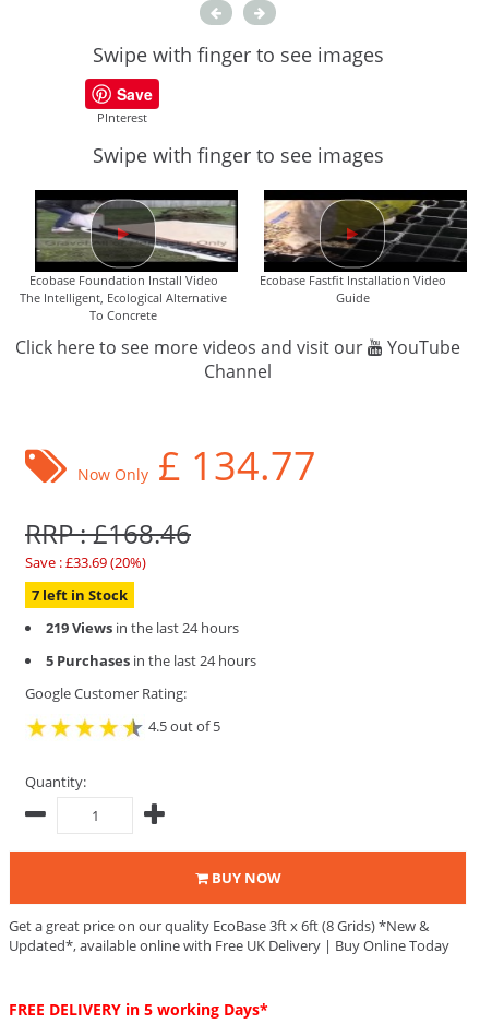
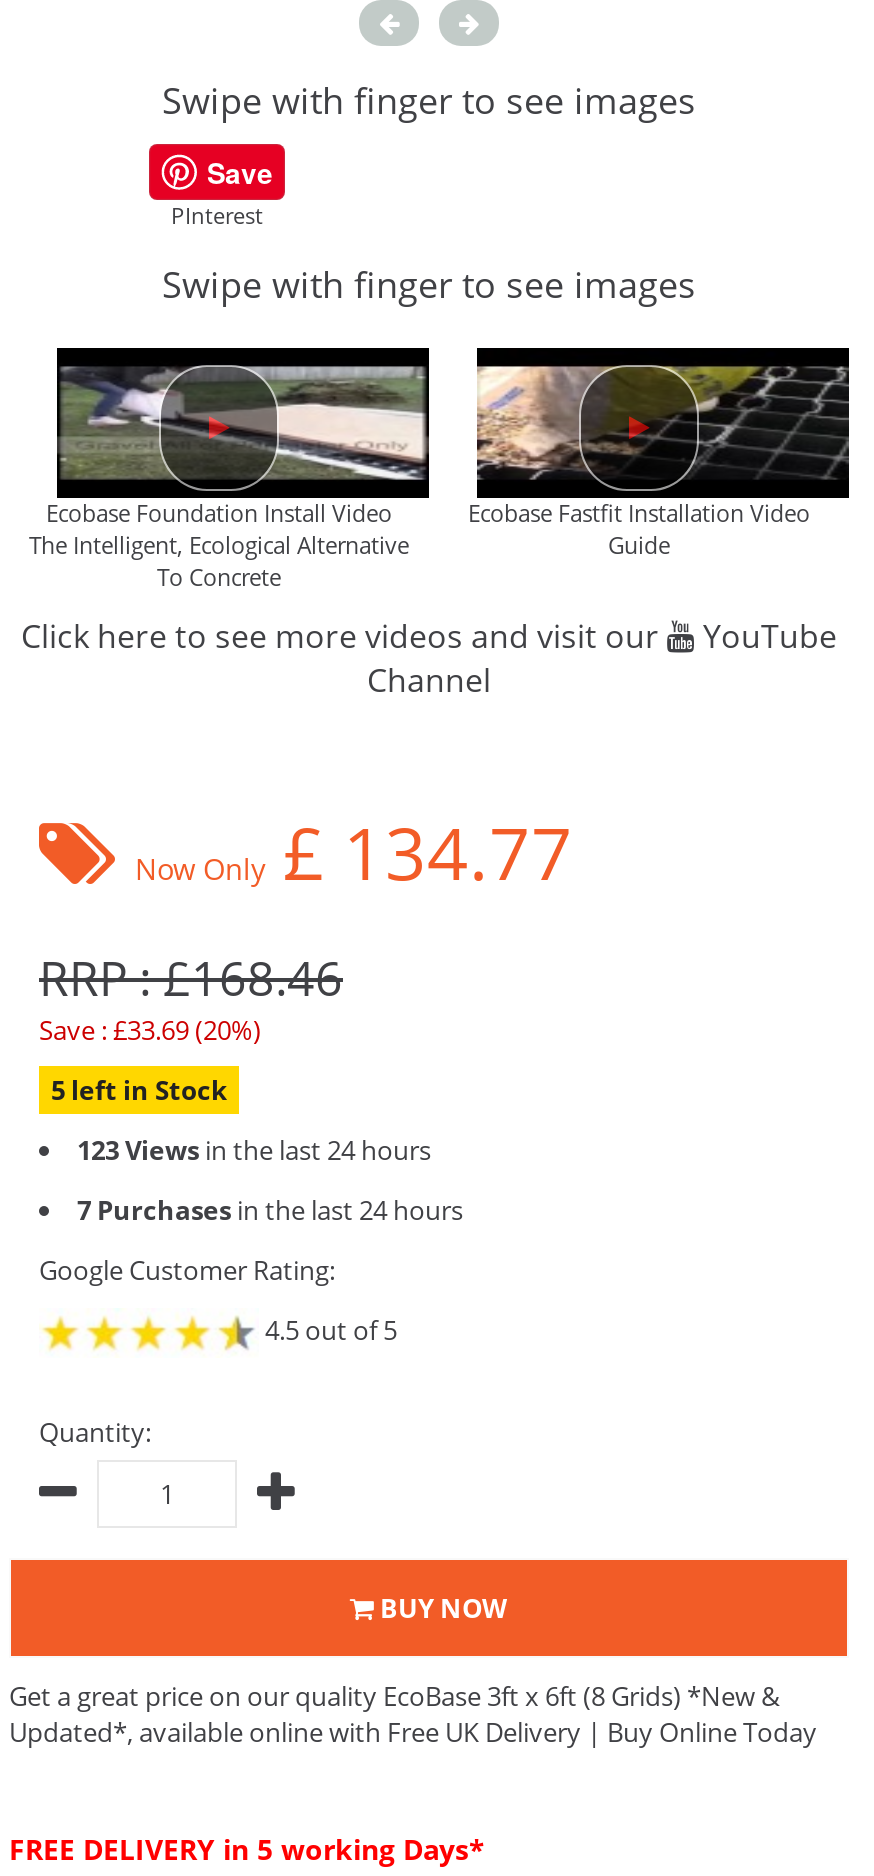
- 7 left in Stock
+ 5 left in Stock

- 219 Views in the last 24 hours
+ 123 Views in the last 24 hours

- 5 Purchases in the last 24 hours
+ 7 Purchases in the last 24 hours
